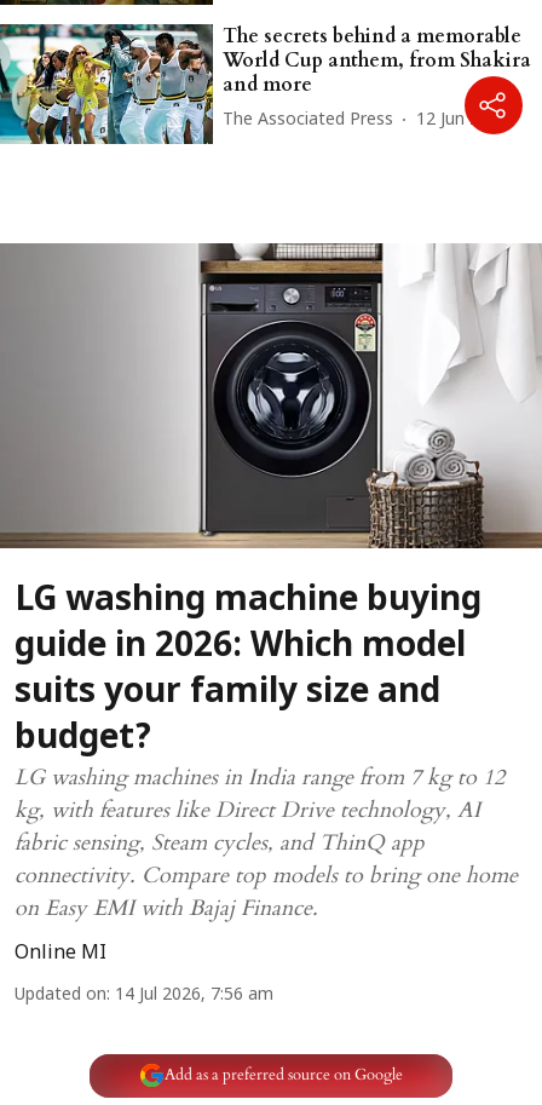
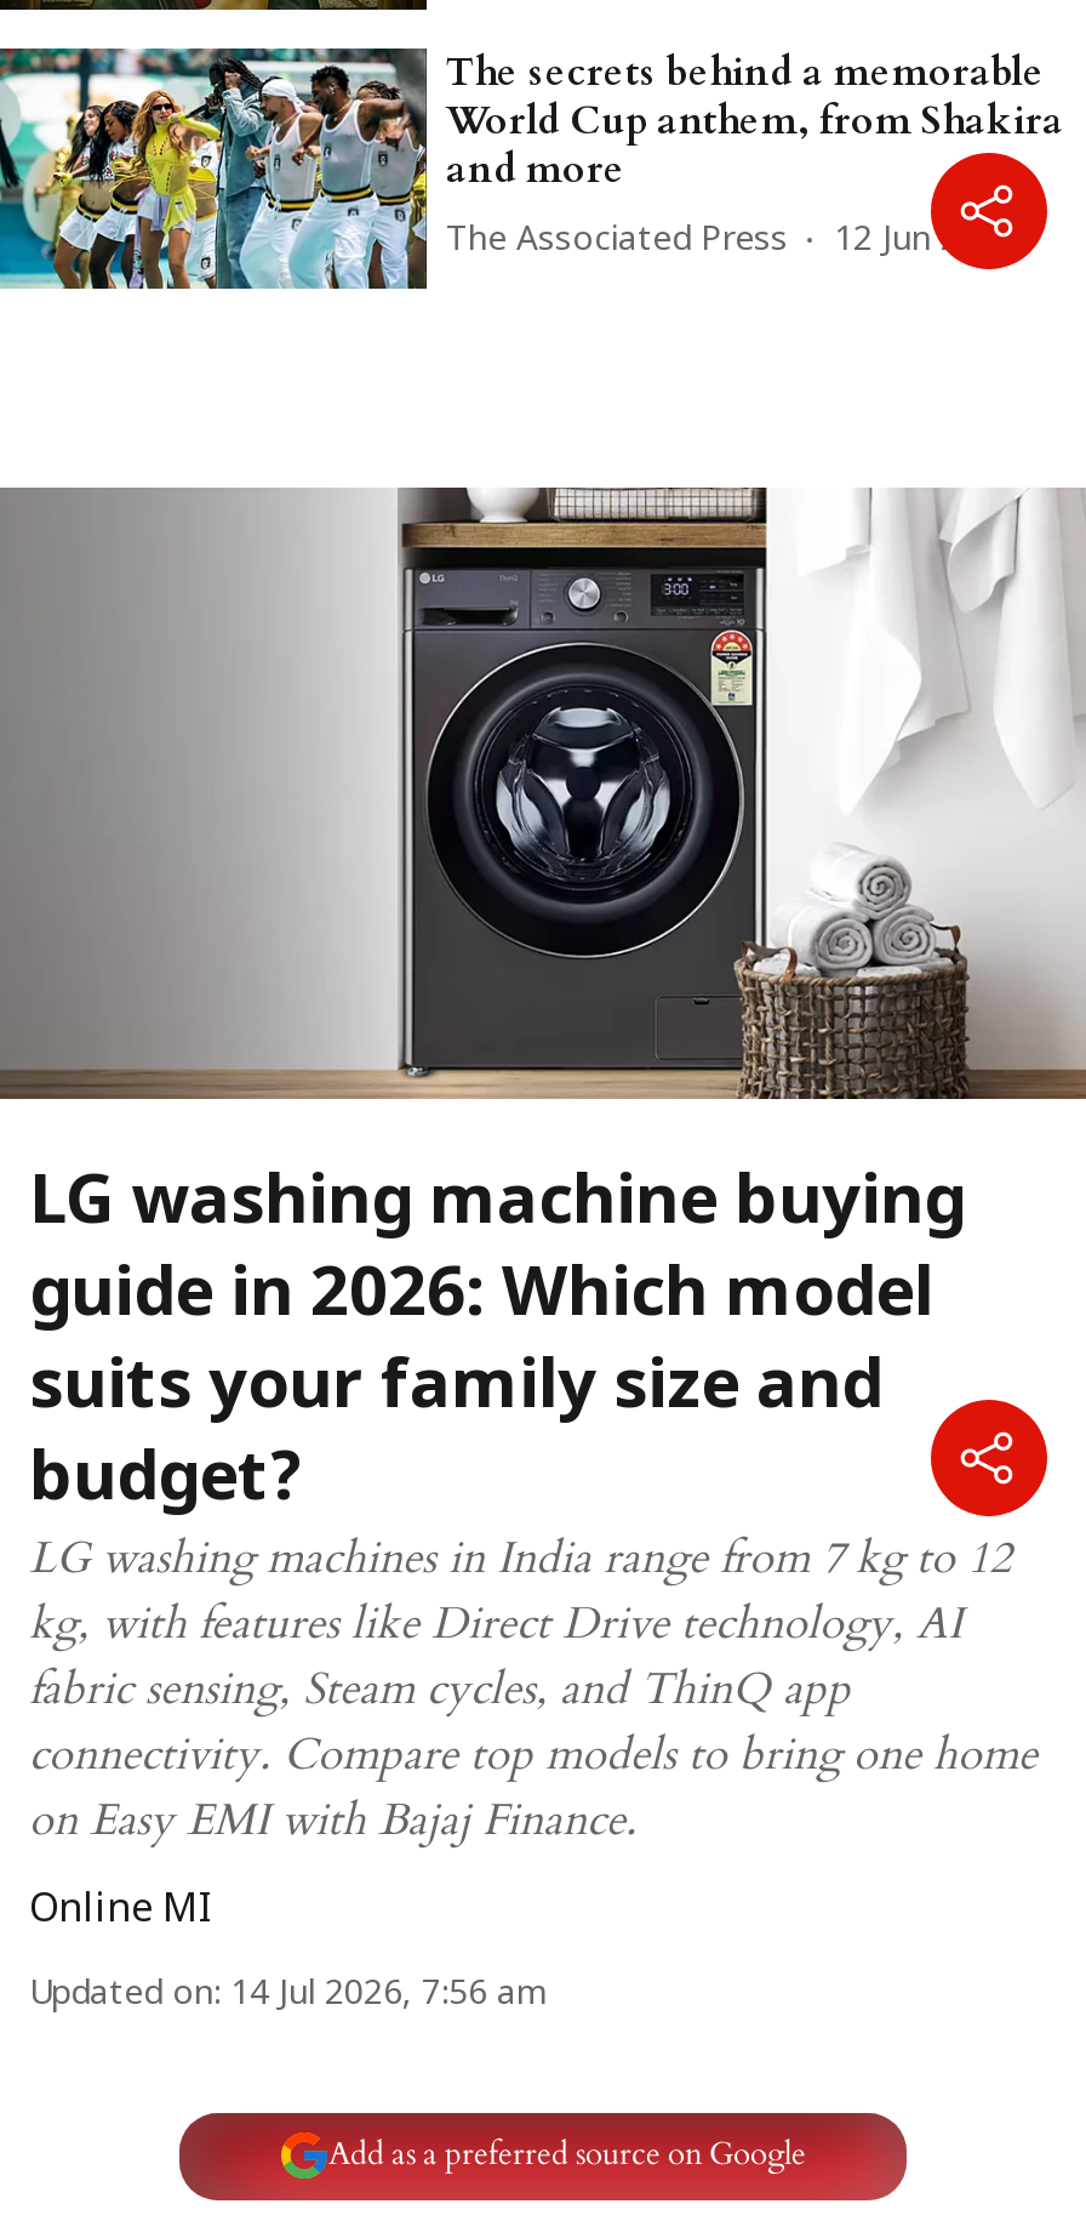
+ [image]
